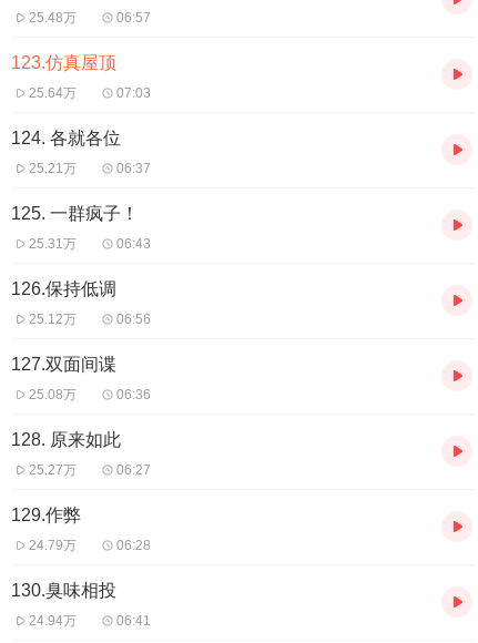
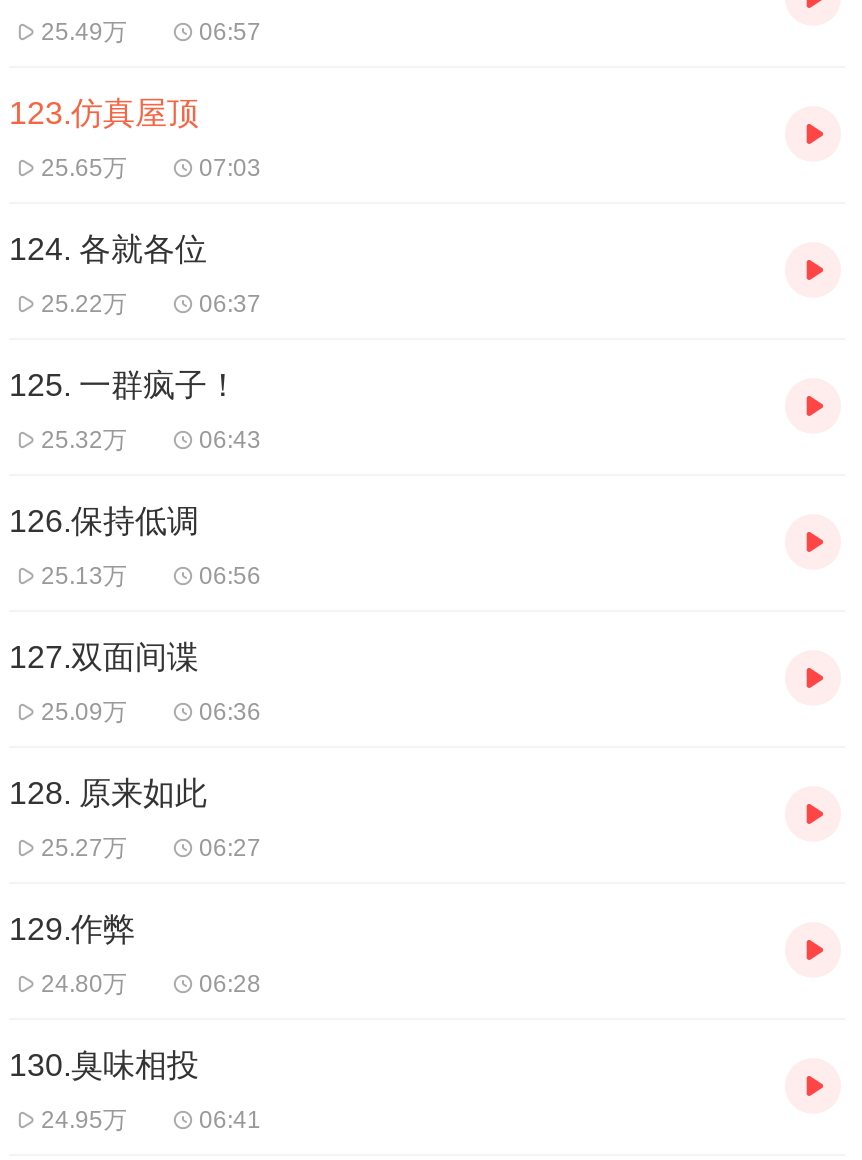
- 25.48万
+ 25.49万

- 25.64万
+ 25.65万

- 25.21万
+ 25.22万

- 25.31万
+ 25.32万

- 25.12万
+ 25.13万

- 25.08万
+ 25.09万

- 24.79万
+ 24.80万

- 24.94万
+ 24.95万
